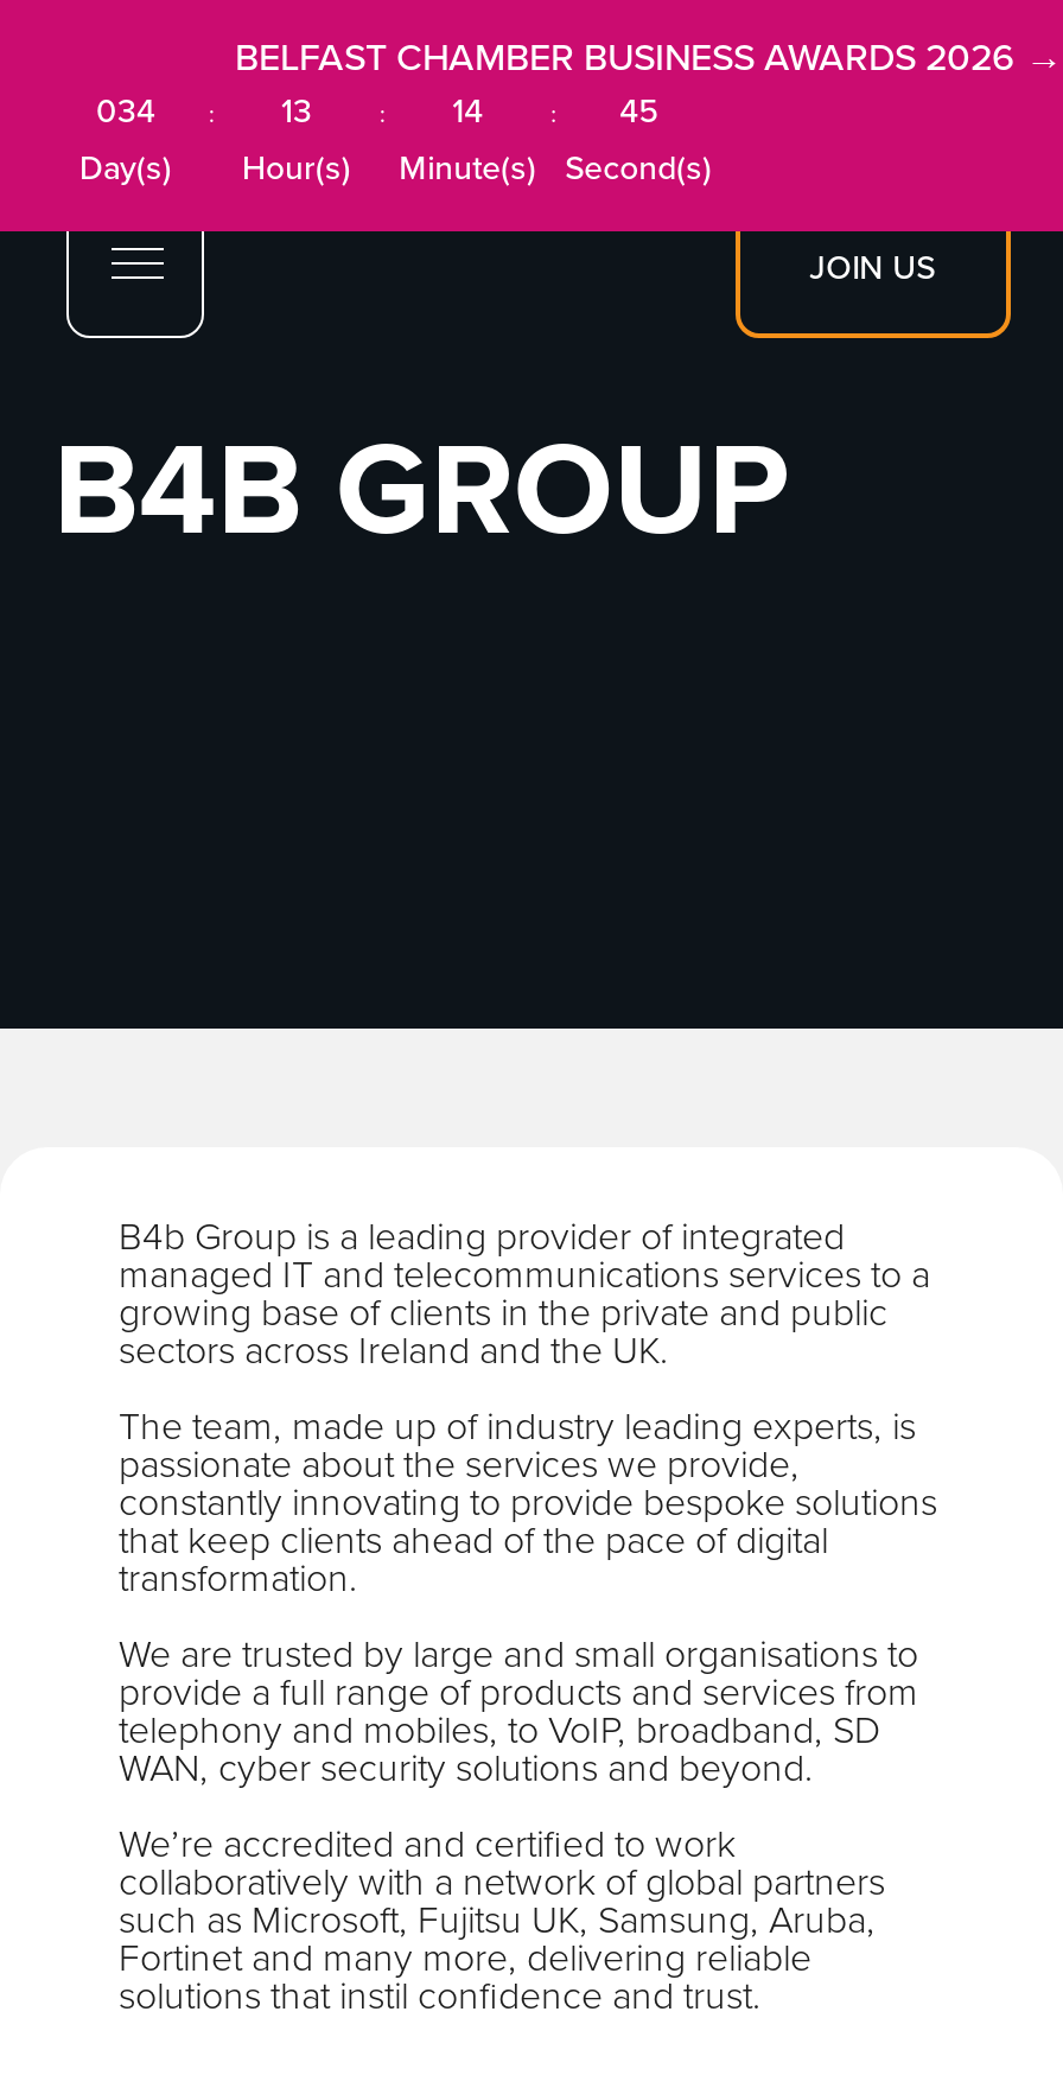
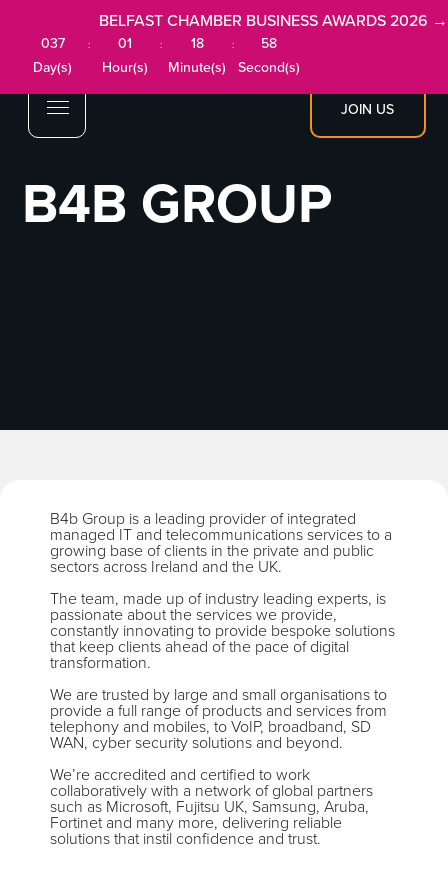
- 034
+ 037

- 13
+ 01

- 14
+ 18

- 45
+ 58
